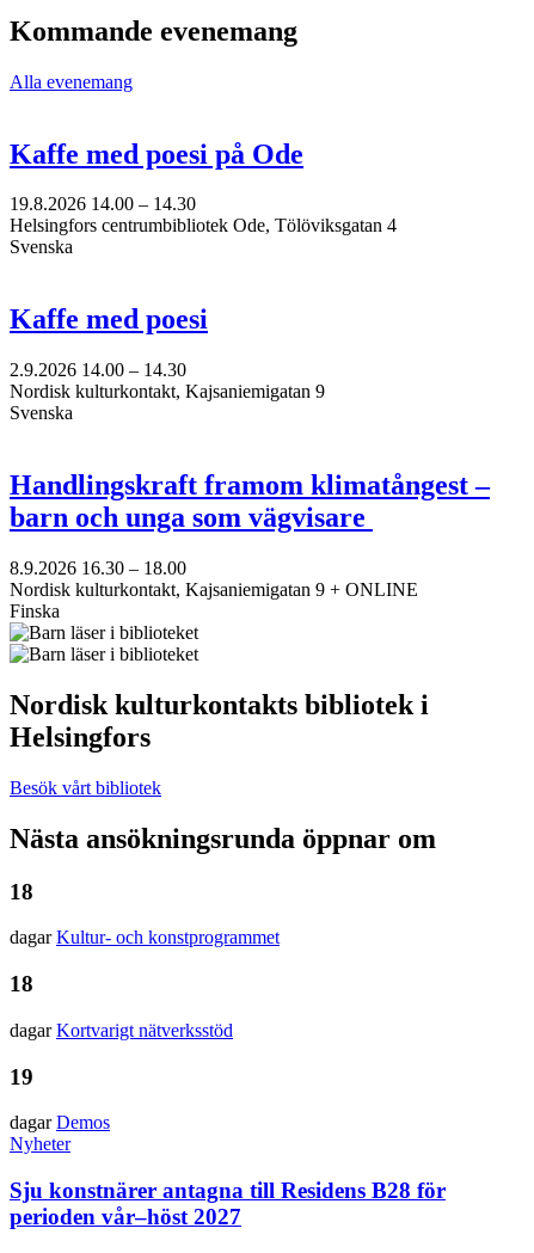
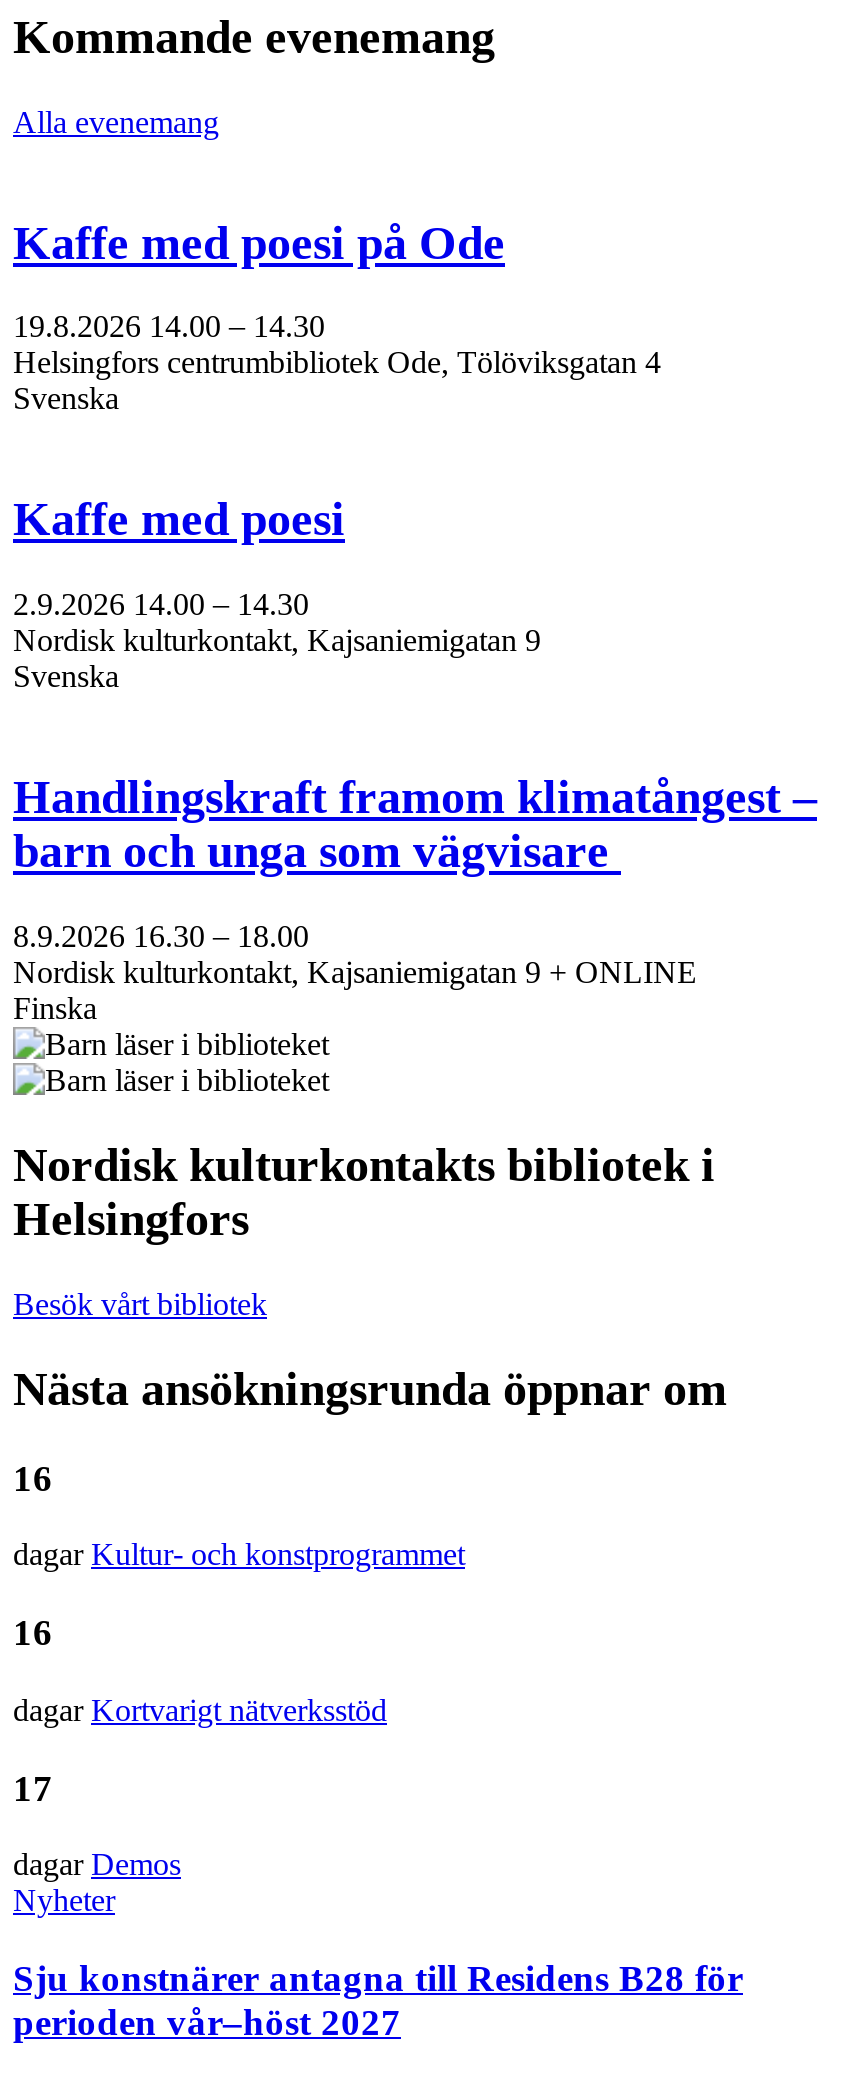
- 18
+ 16

- 18
+ 16

- 19
+ 17
